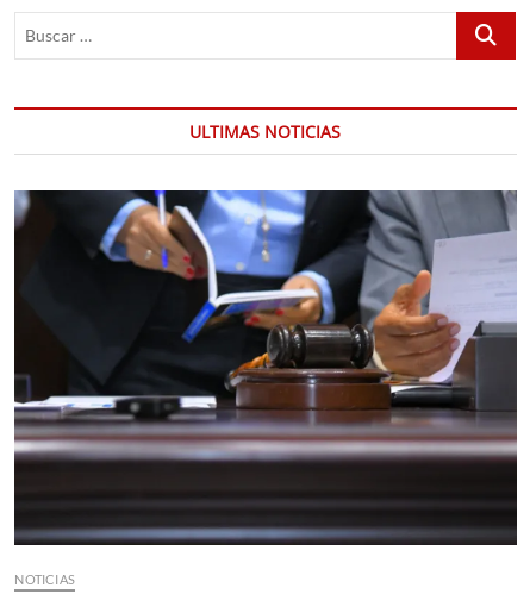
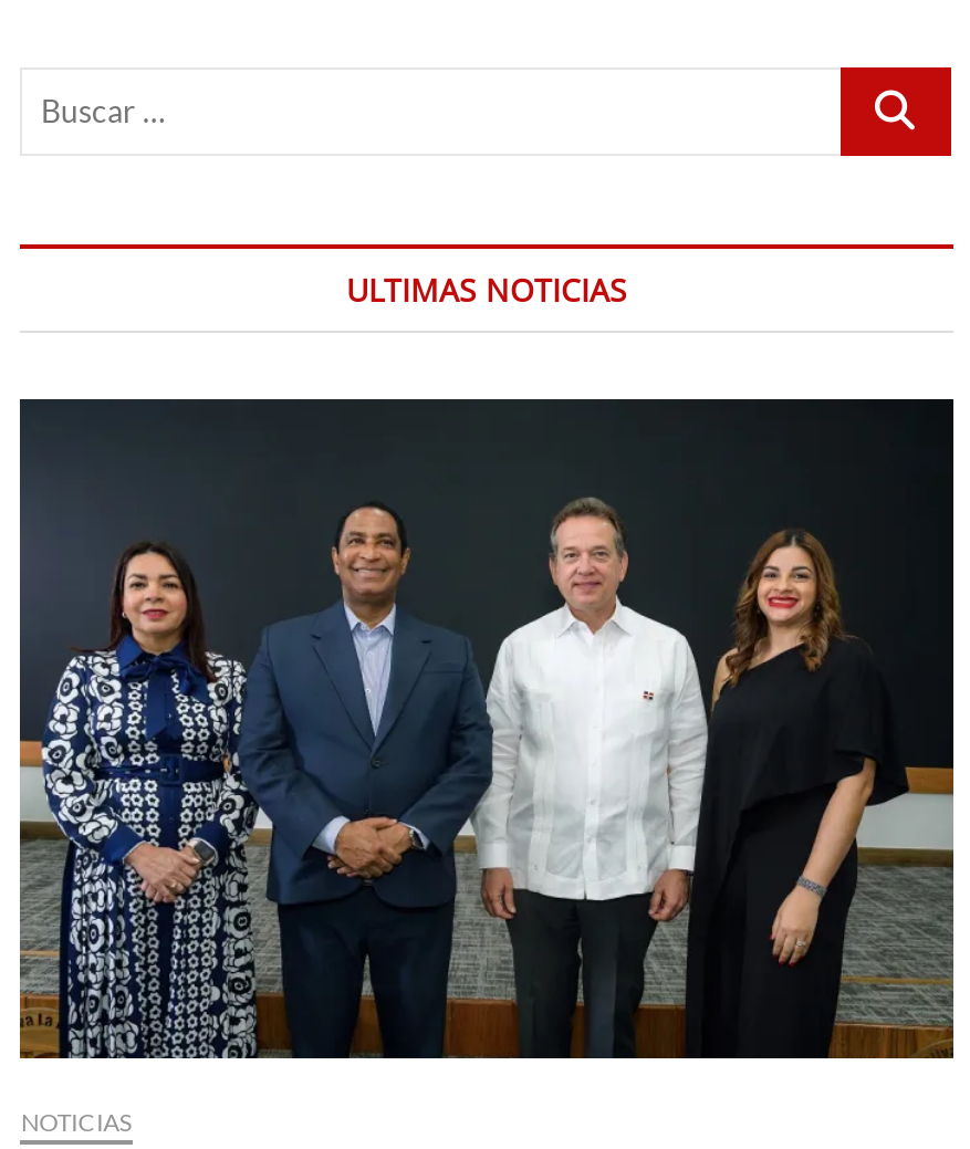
- [image]
+ [image]
